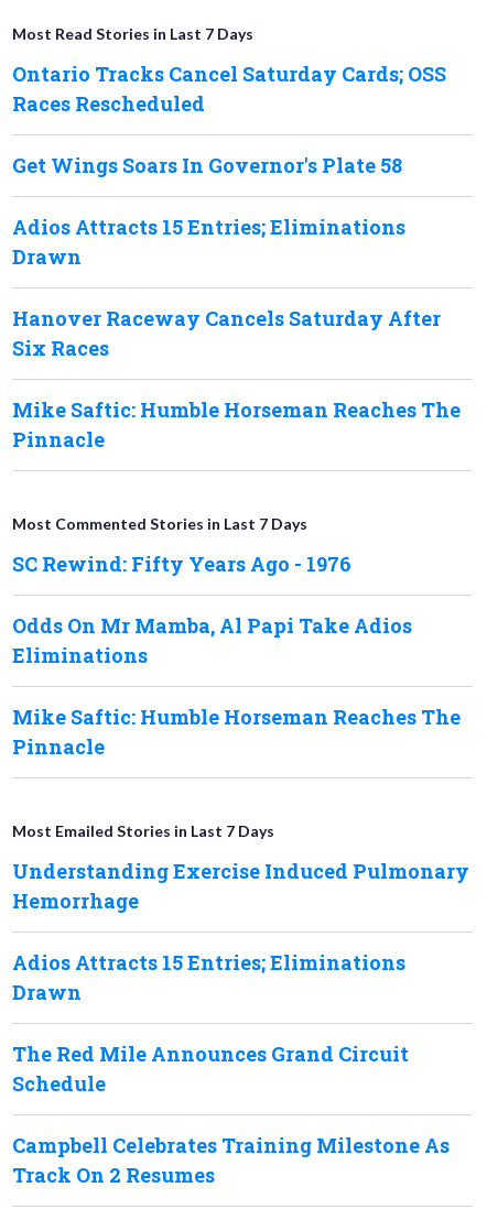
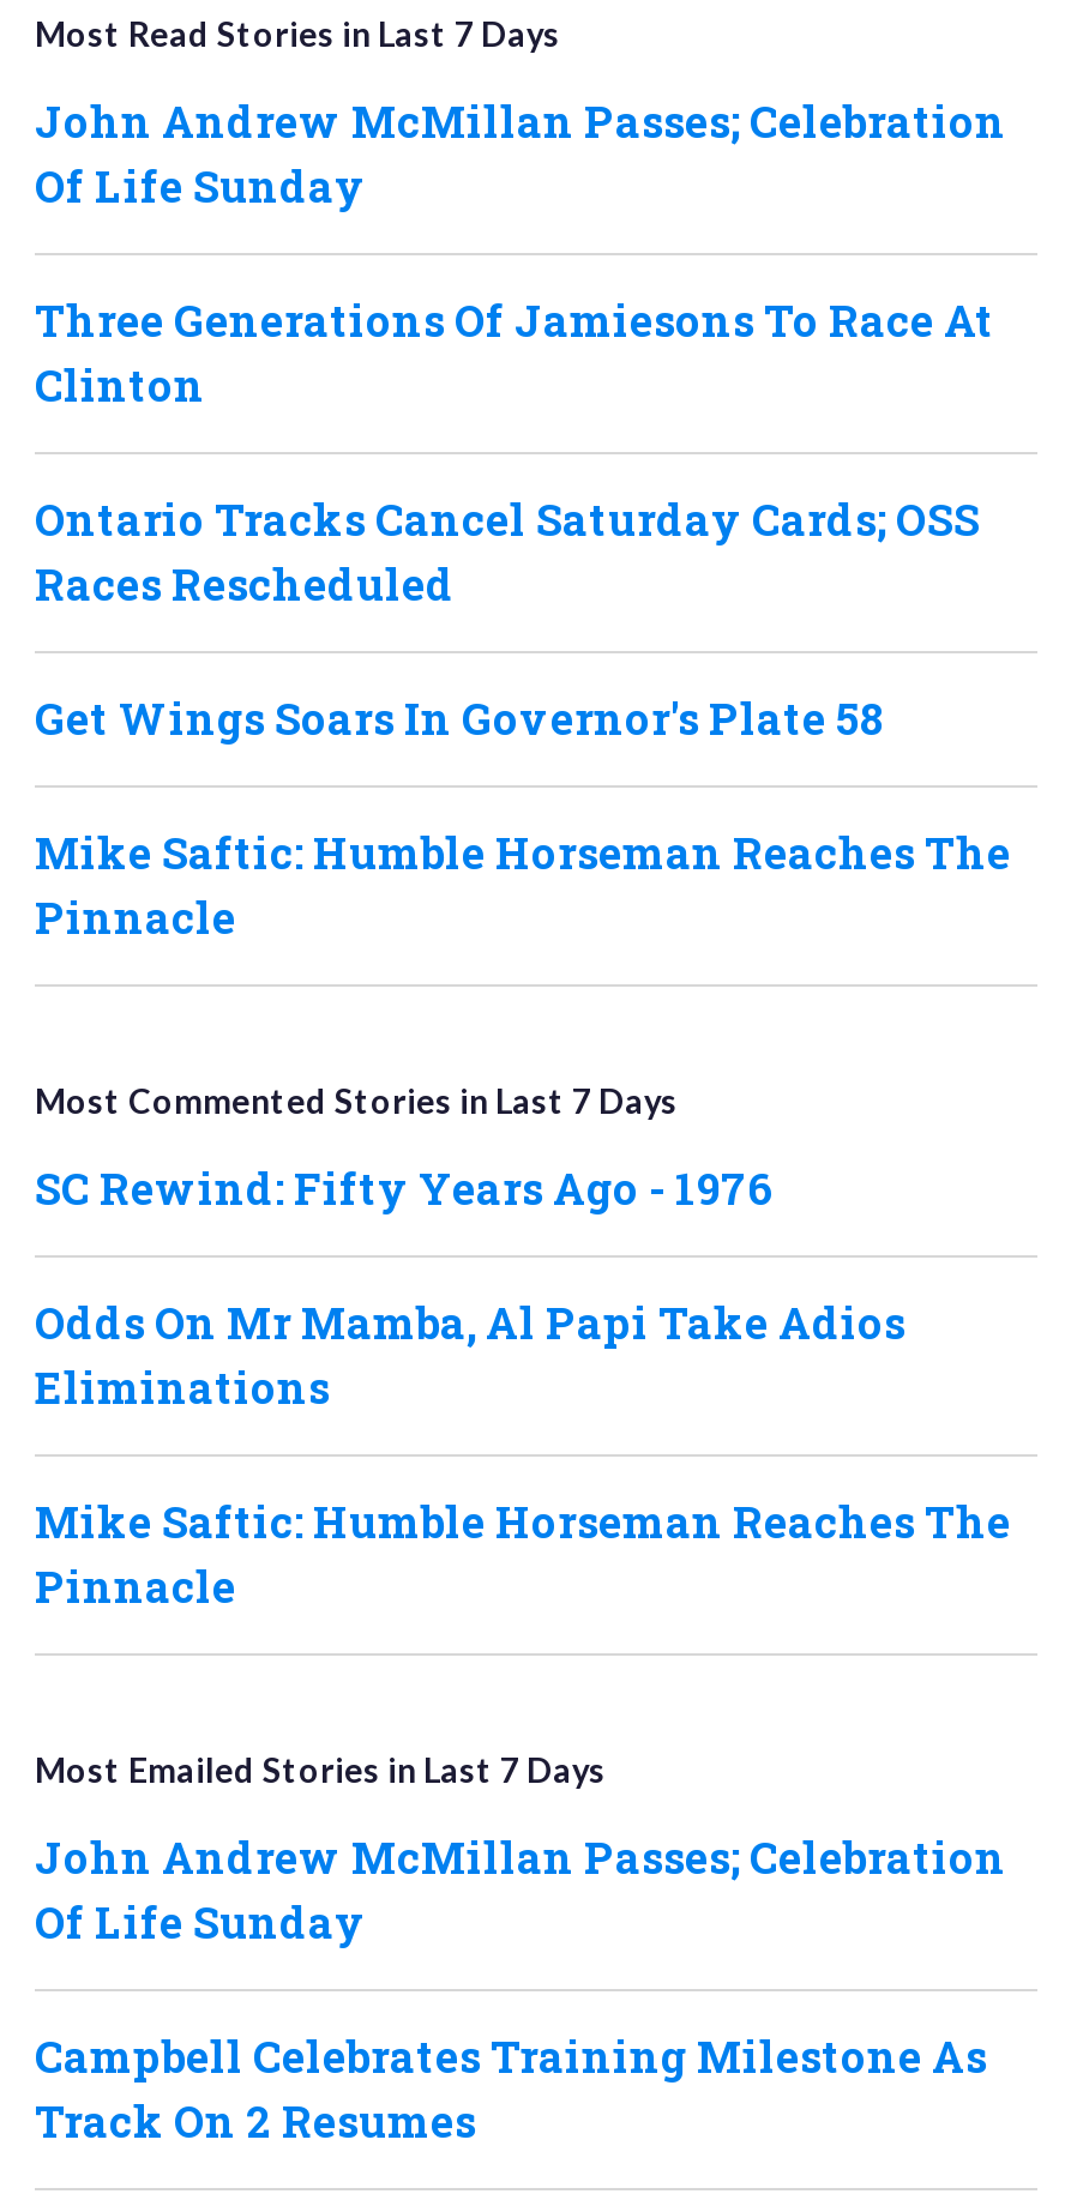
+ John Andrew McMillan Passes; Celebration
+ Of Life Sunday
+ Three Generations Of Jamiesons To Race At
+ Clinton

moved down: Ontario Tracks Cancel Saturday Cards; OSS | Races Rescheduled | Get Wings Soars In Governor's Plate 58

- Adios Attracts 15 Entries; Eliminations
- Drawn
- Hanover Raceway Cancels Saturday After
- Six Races

- Understanding Exercise Induced Pulmonary
- Hemorrhage
- Adios Attracts 15 Entries; Eliminations
- Drawn
- The Red Mile Announces Grand Circuit
- Schedule
+ John Andrew McMillan Passes; Celebration
+ Of Life Sunday
